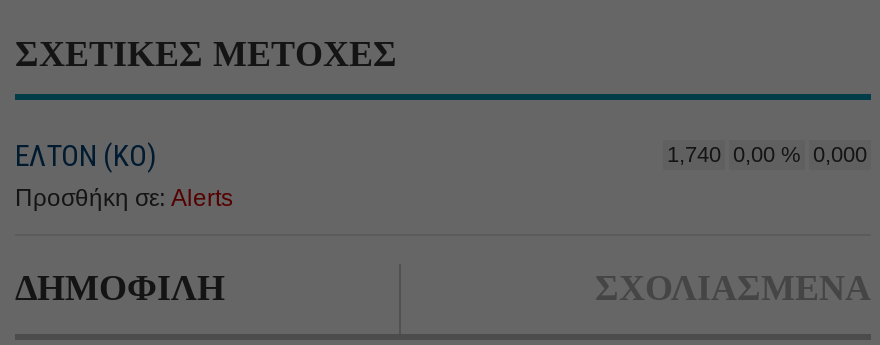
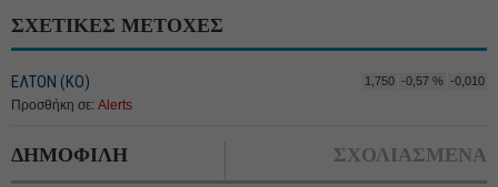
- 1,740 0,00 % 0,000
+ 1,750 -0,57 % -0,010
